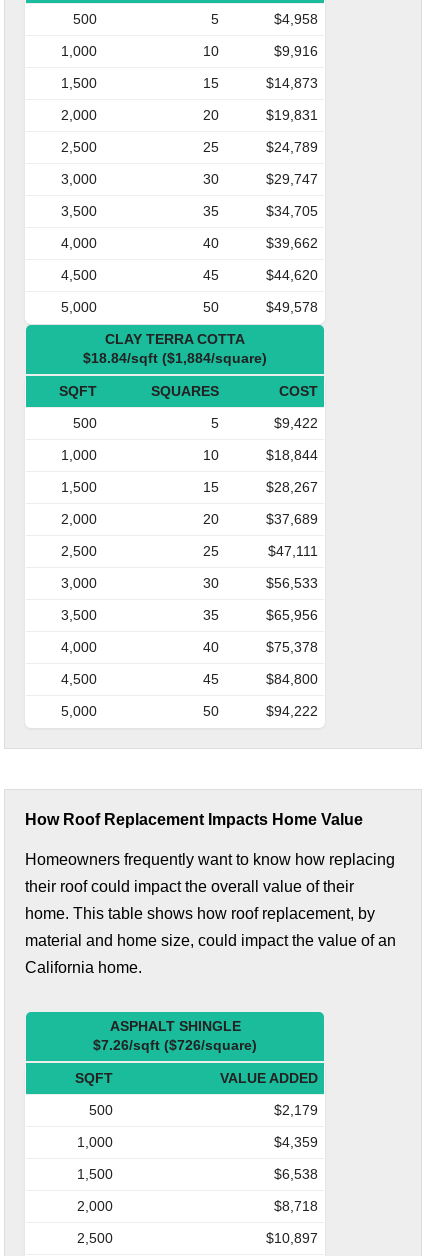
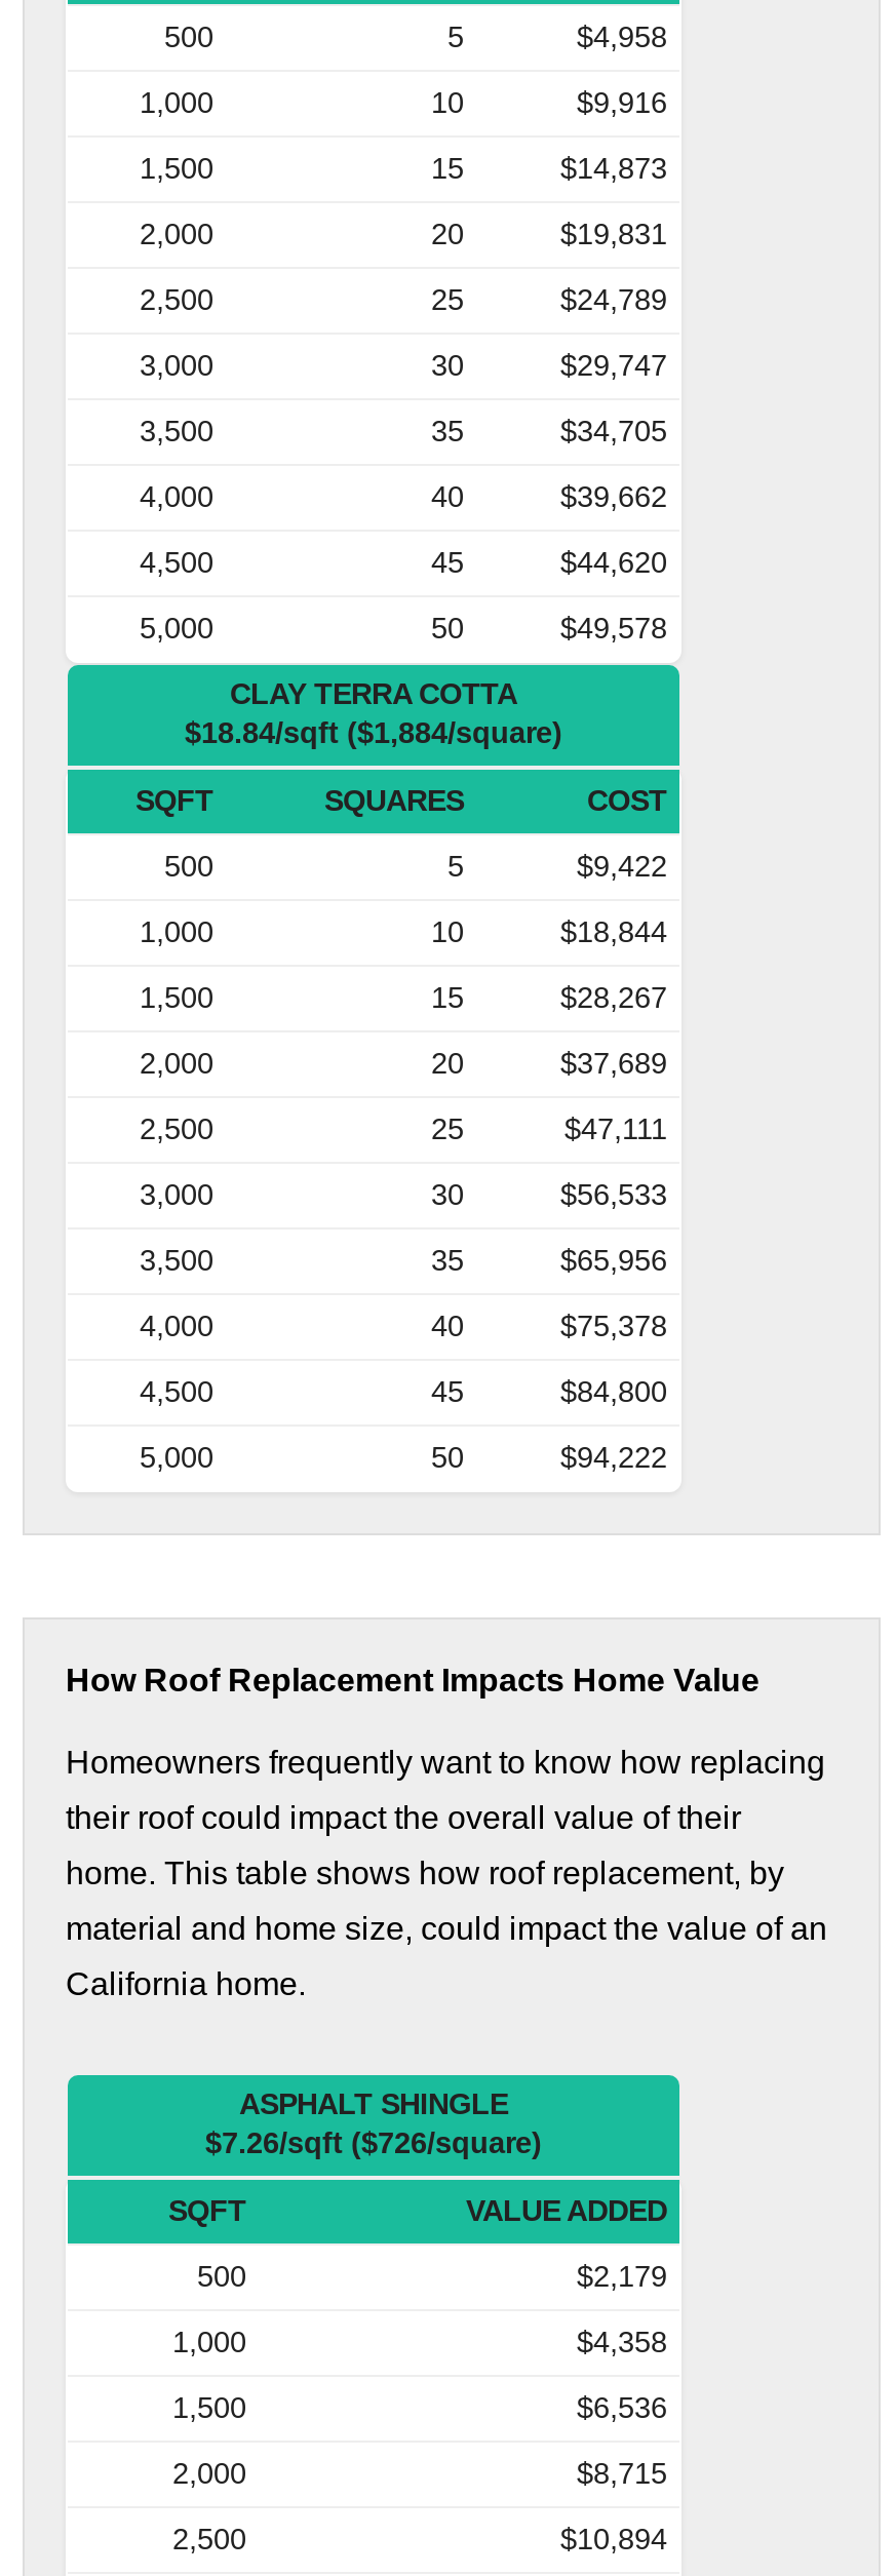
- $4,359
+ $4,358

- $6,538
+ $6,536

- $8,718
+ $8,715

- $10,897
+ $10,894
